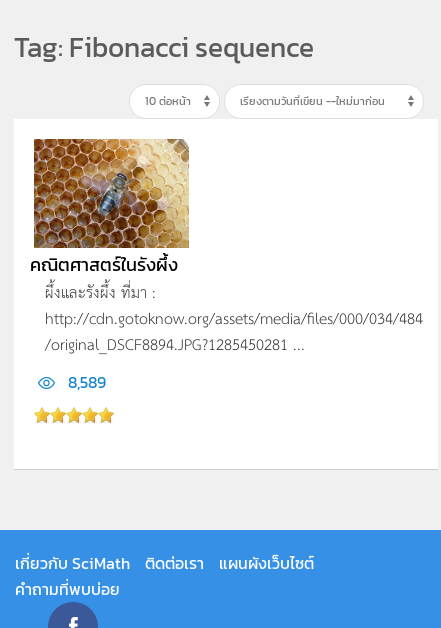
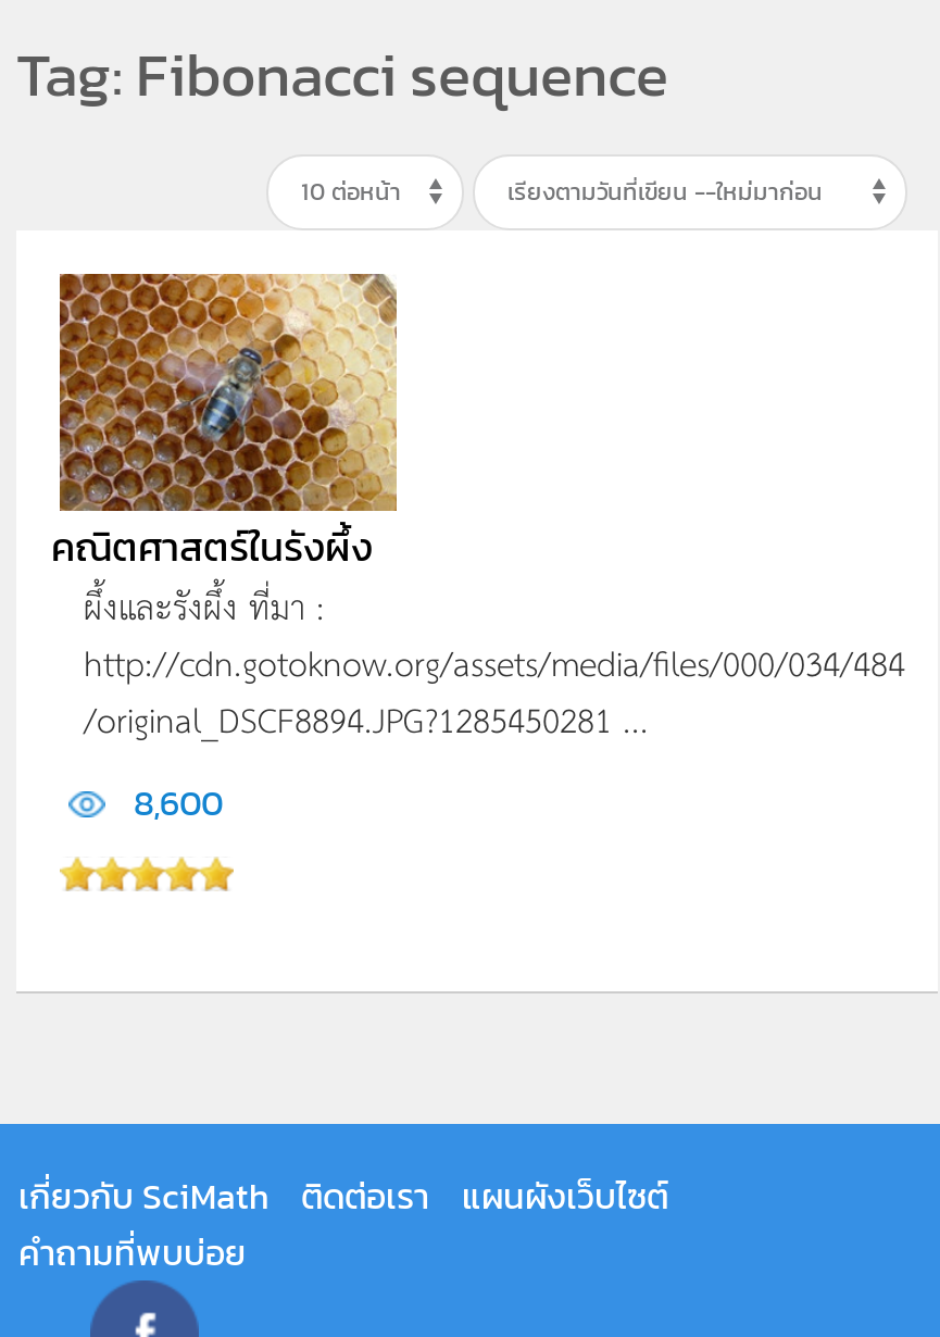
- 8,589
+ 8,600
